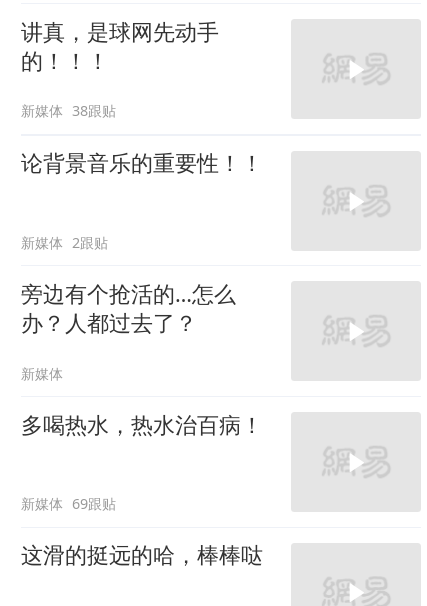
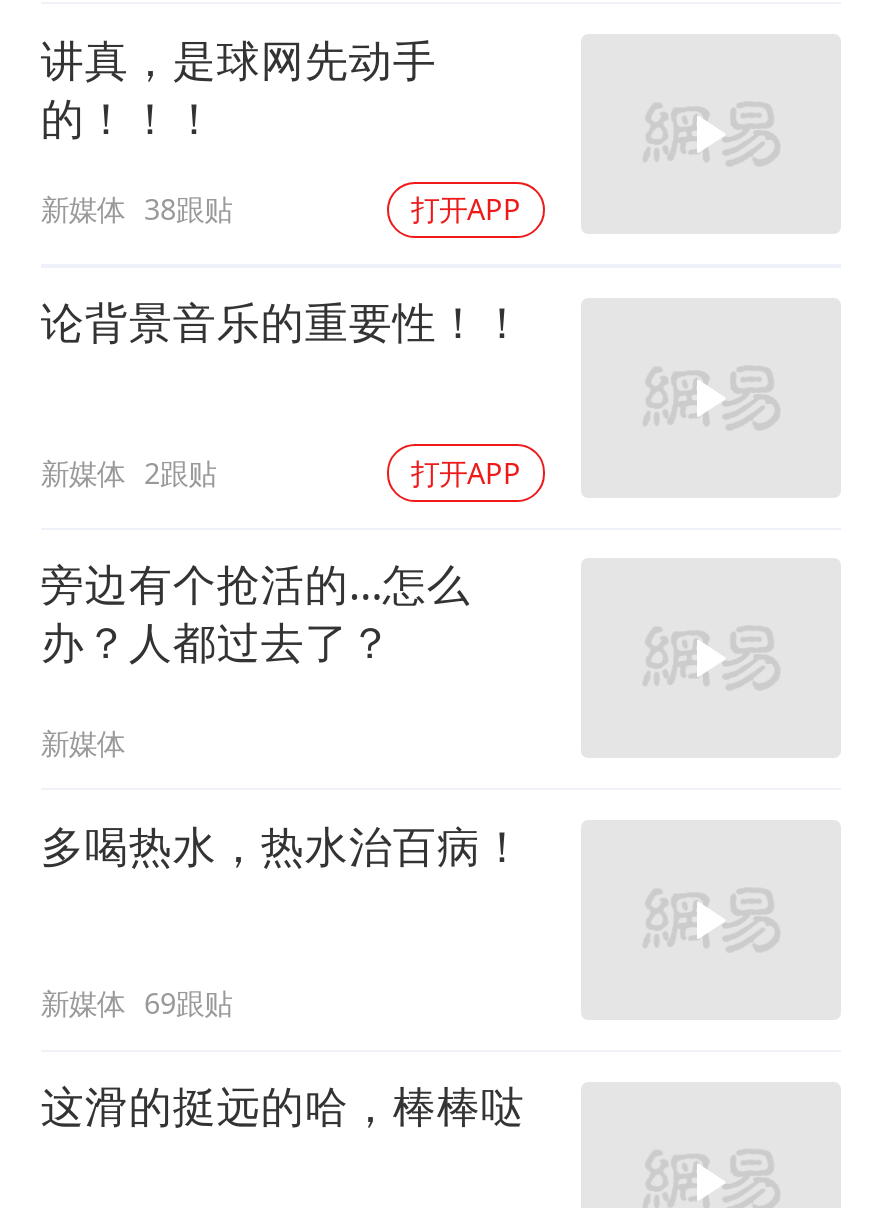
+ 打开APP

+ 打开APP
